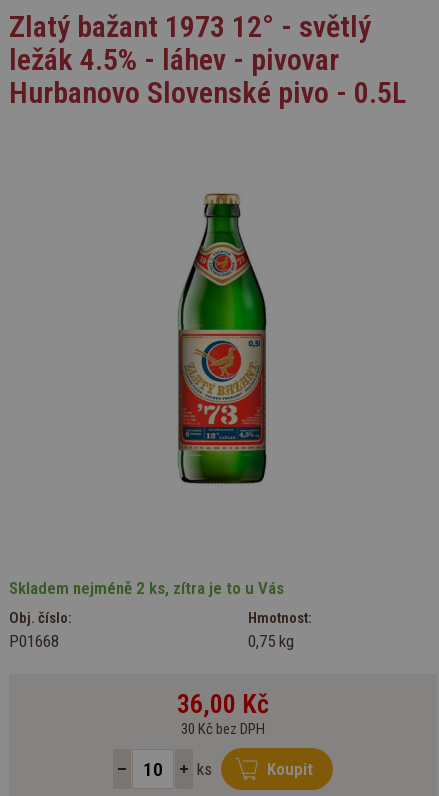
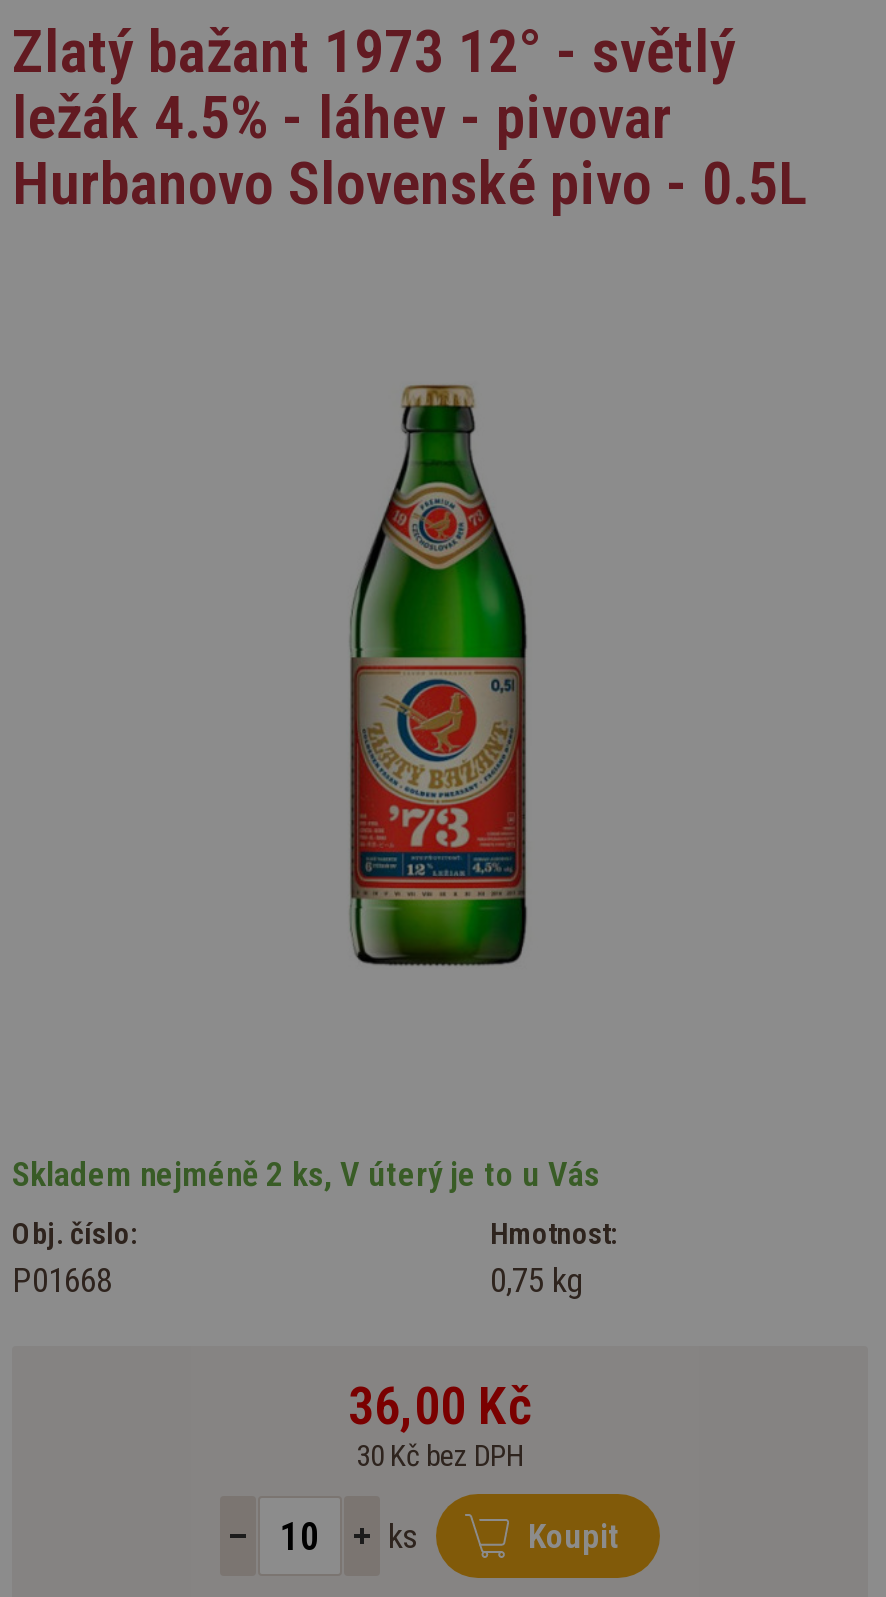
- Skladem nejméně 2 ks, zítra je to u Vás
+ Skladem nejméně 2 ks, V úterý je to u Vás
